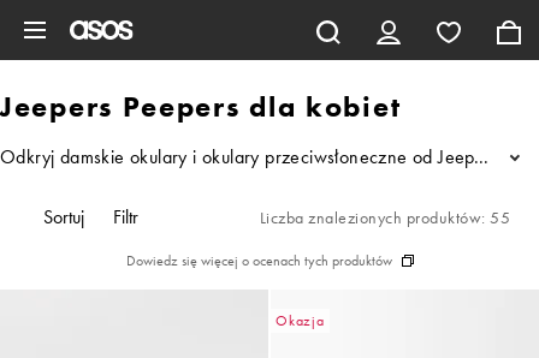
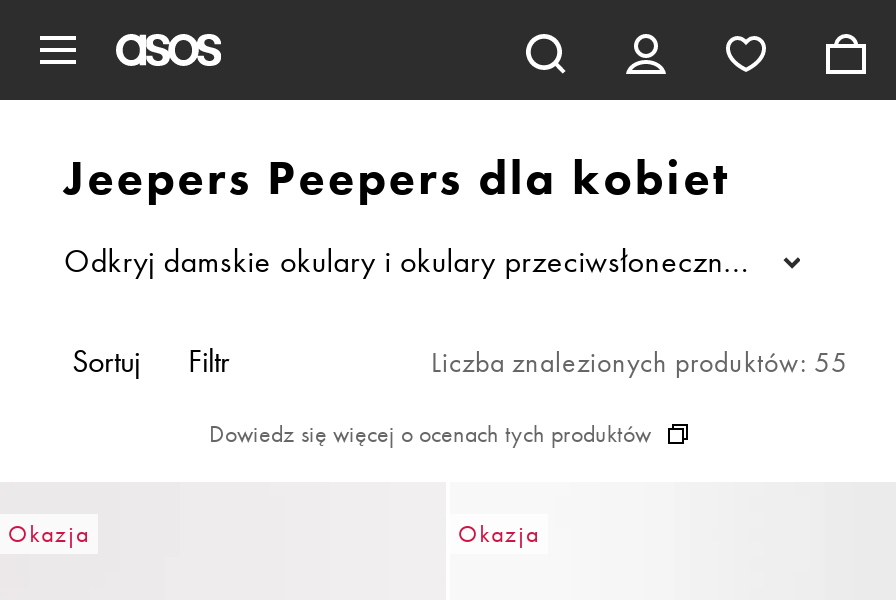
+ Okazja
